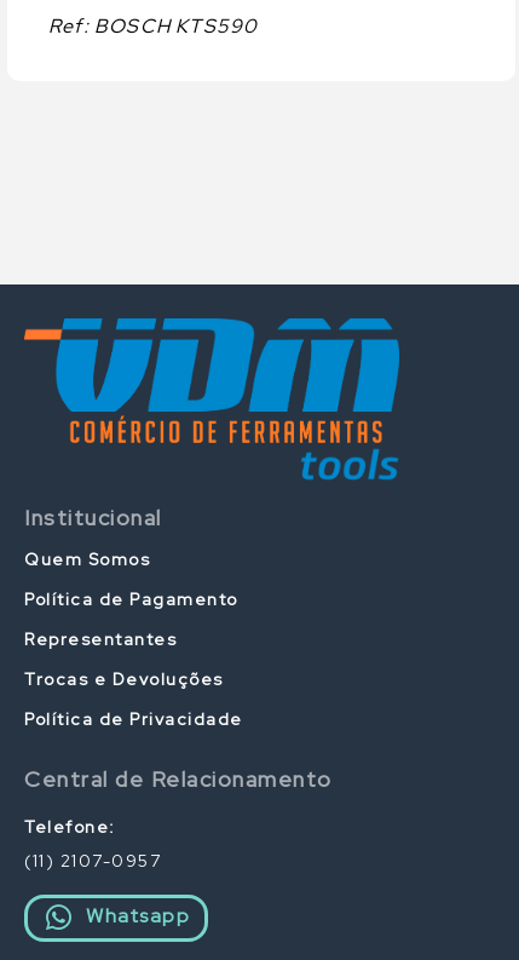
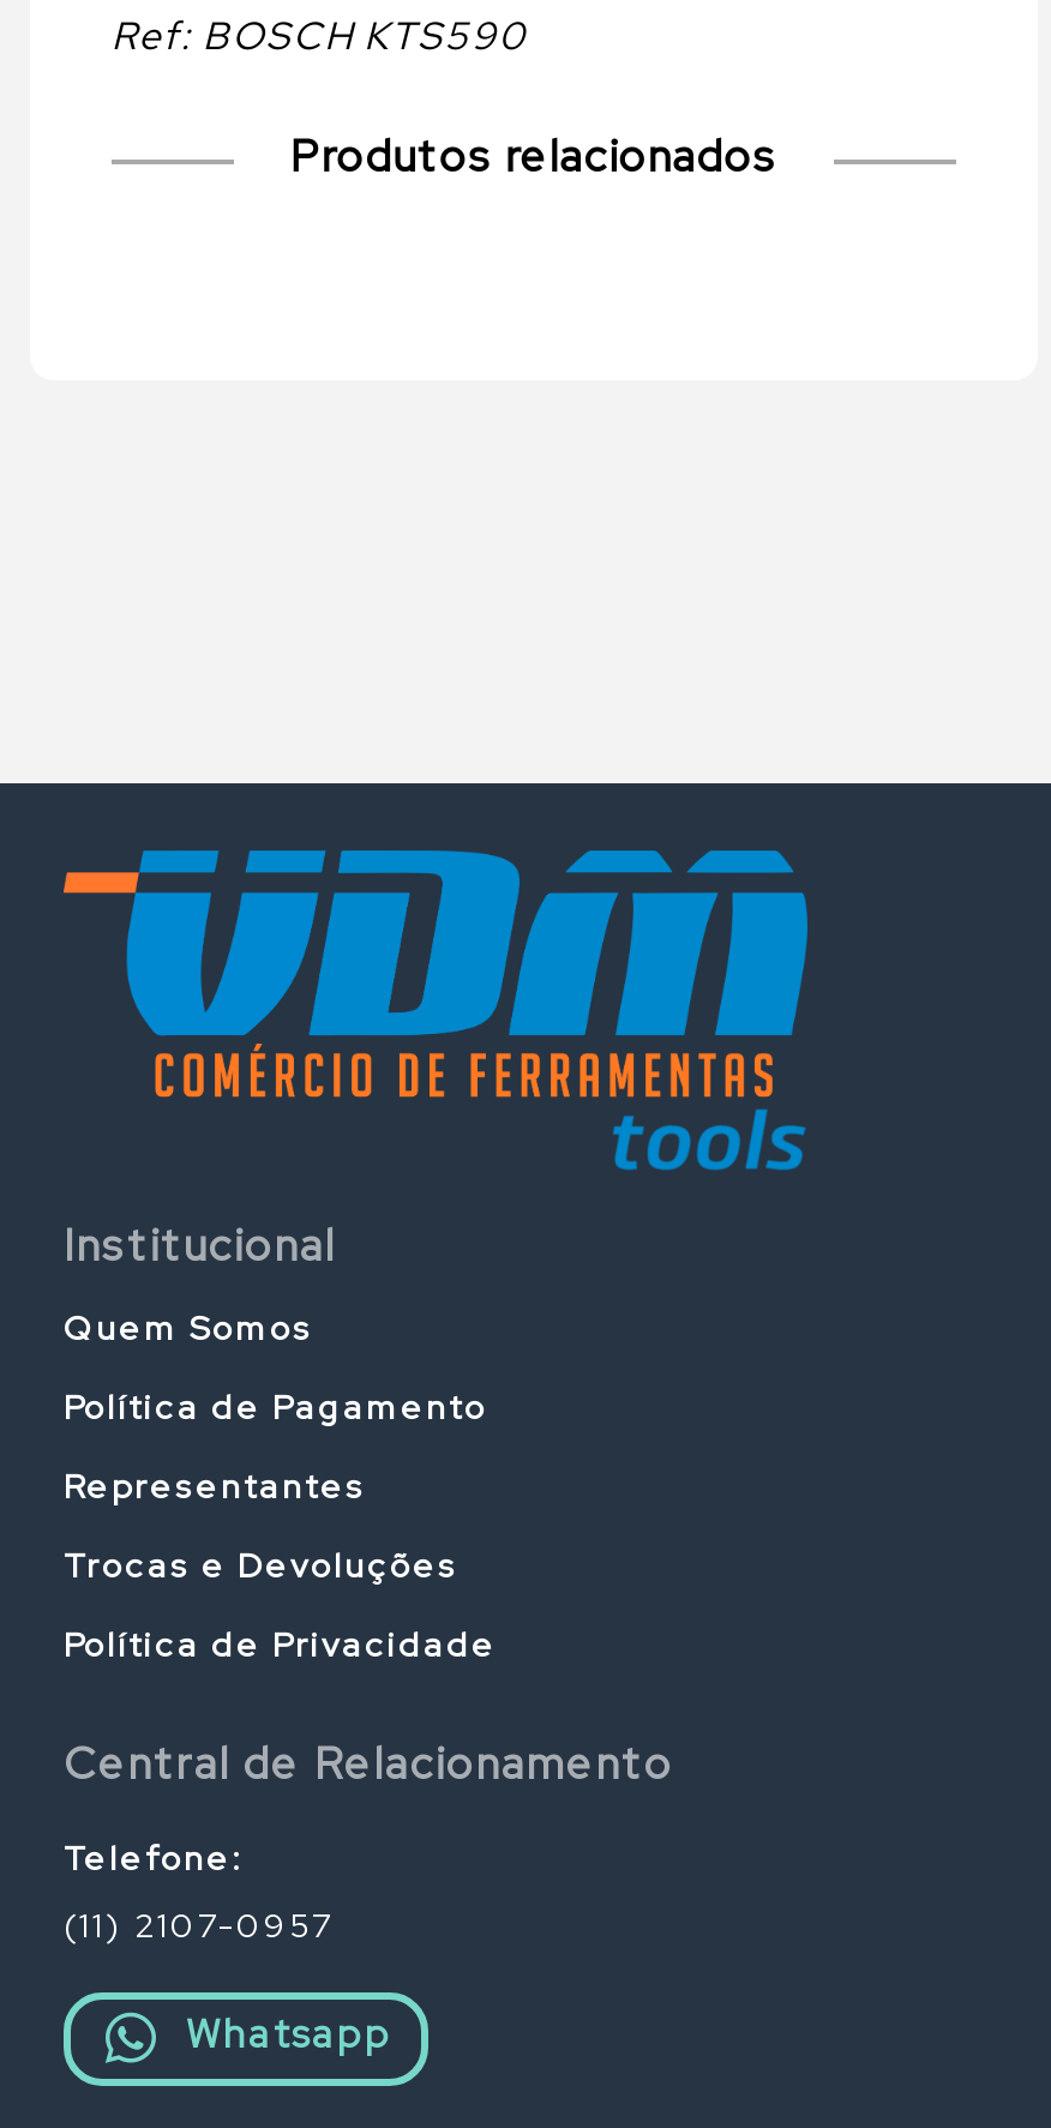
+ Produtos relacionados
